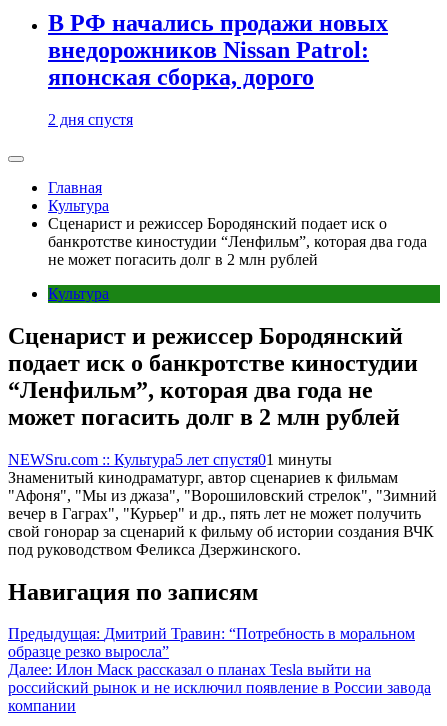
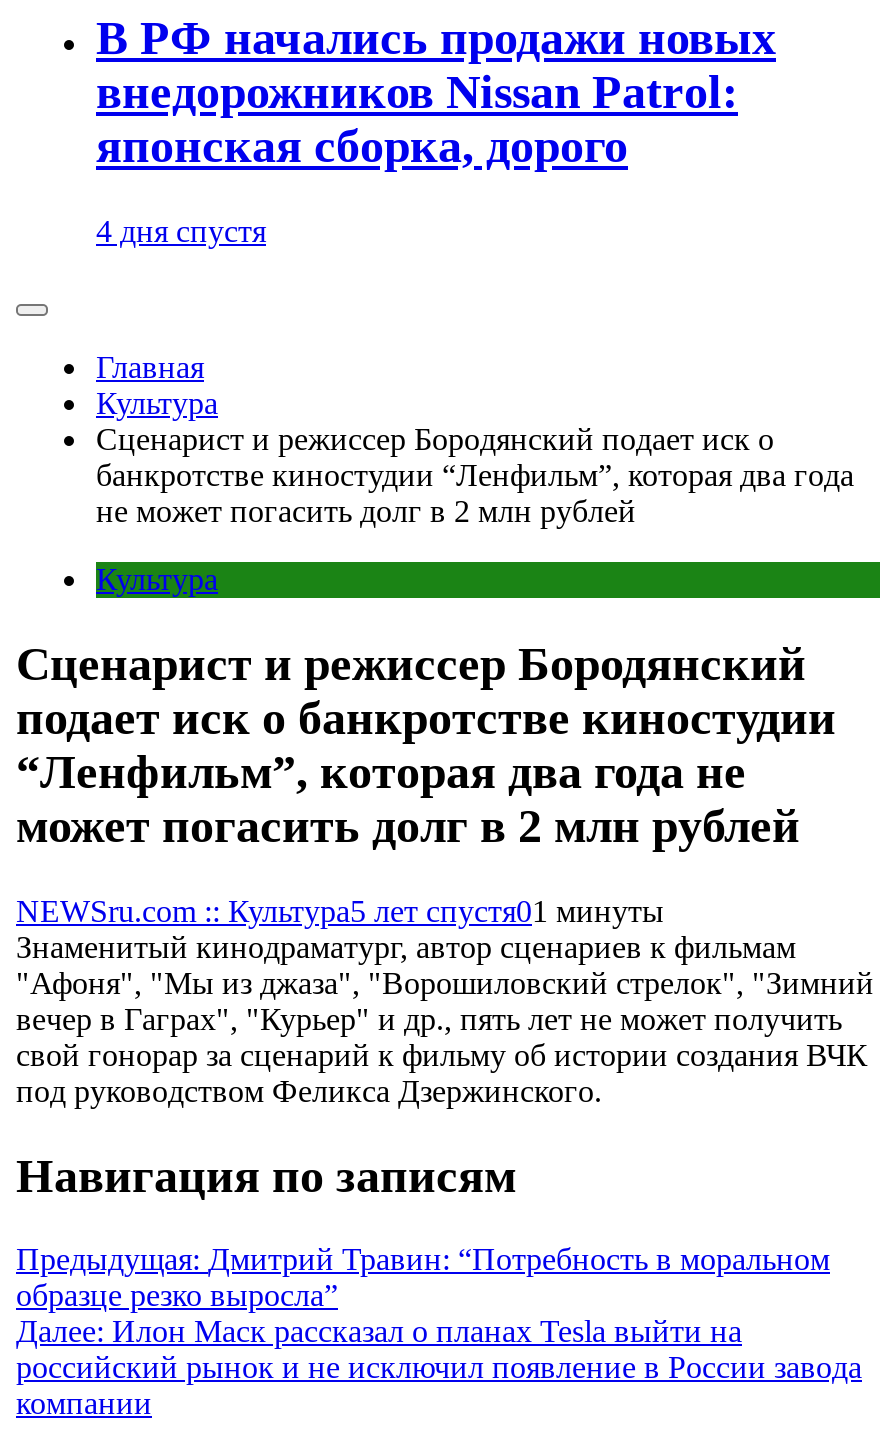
- 2 дня спустя
+ 4 дня спустя
